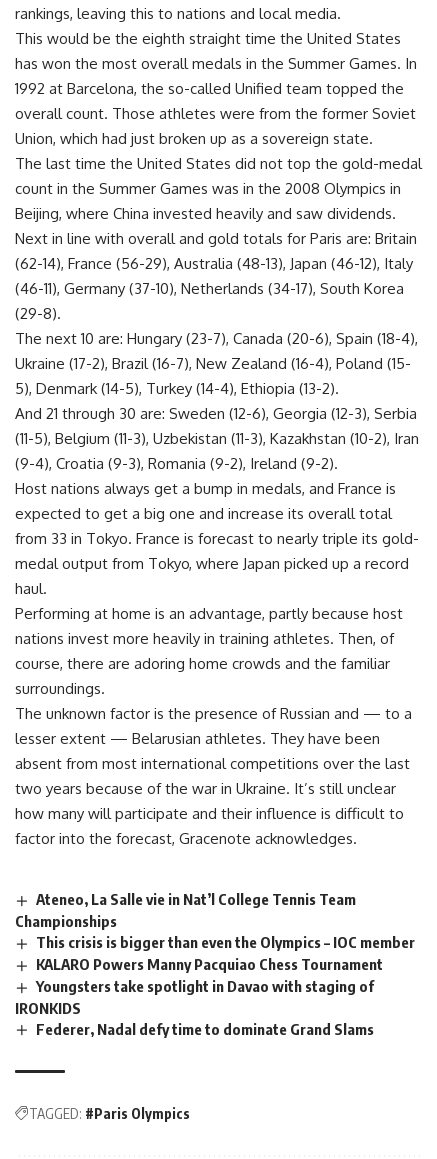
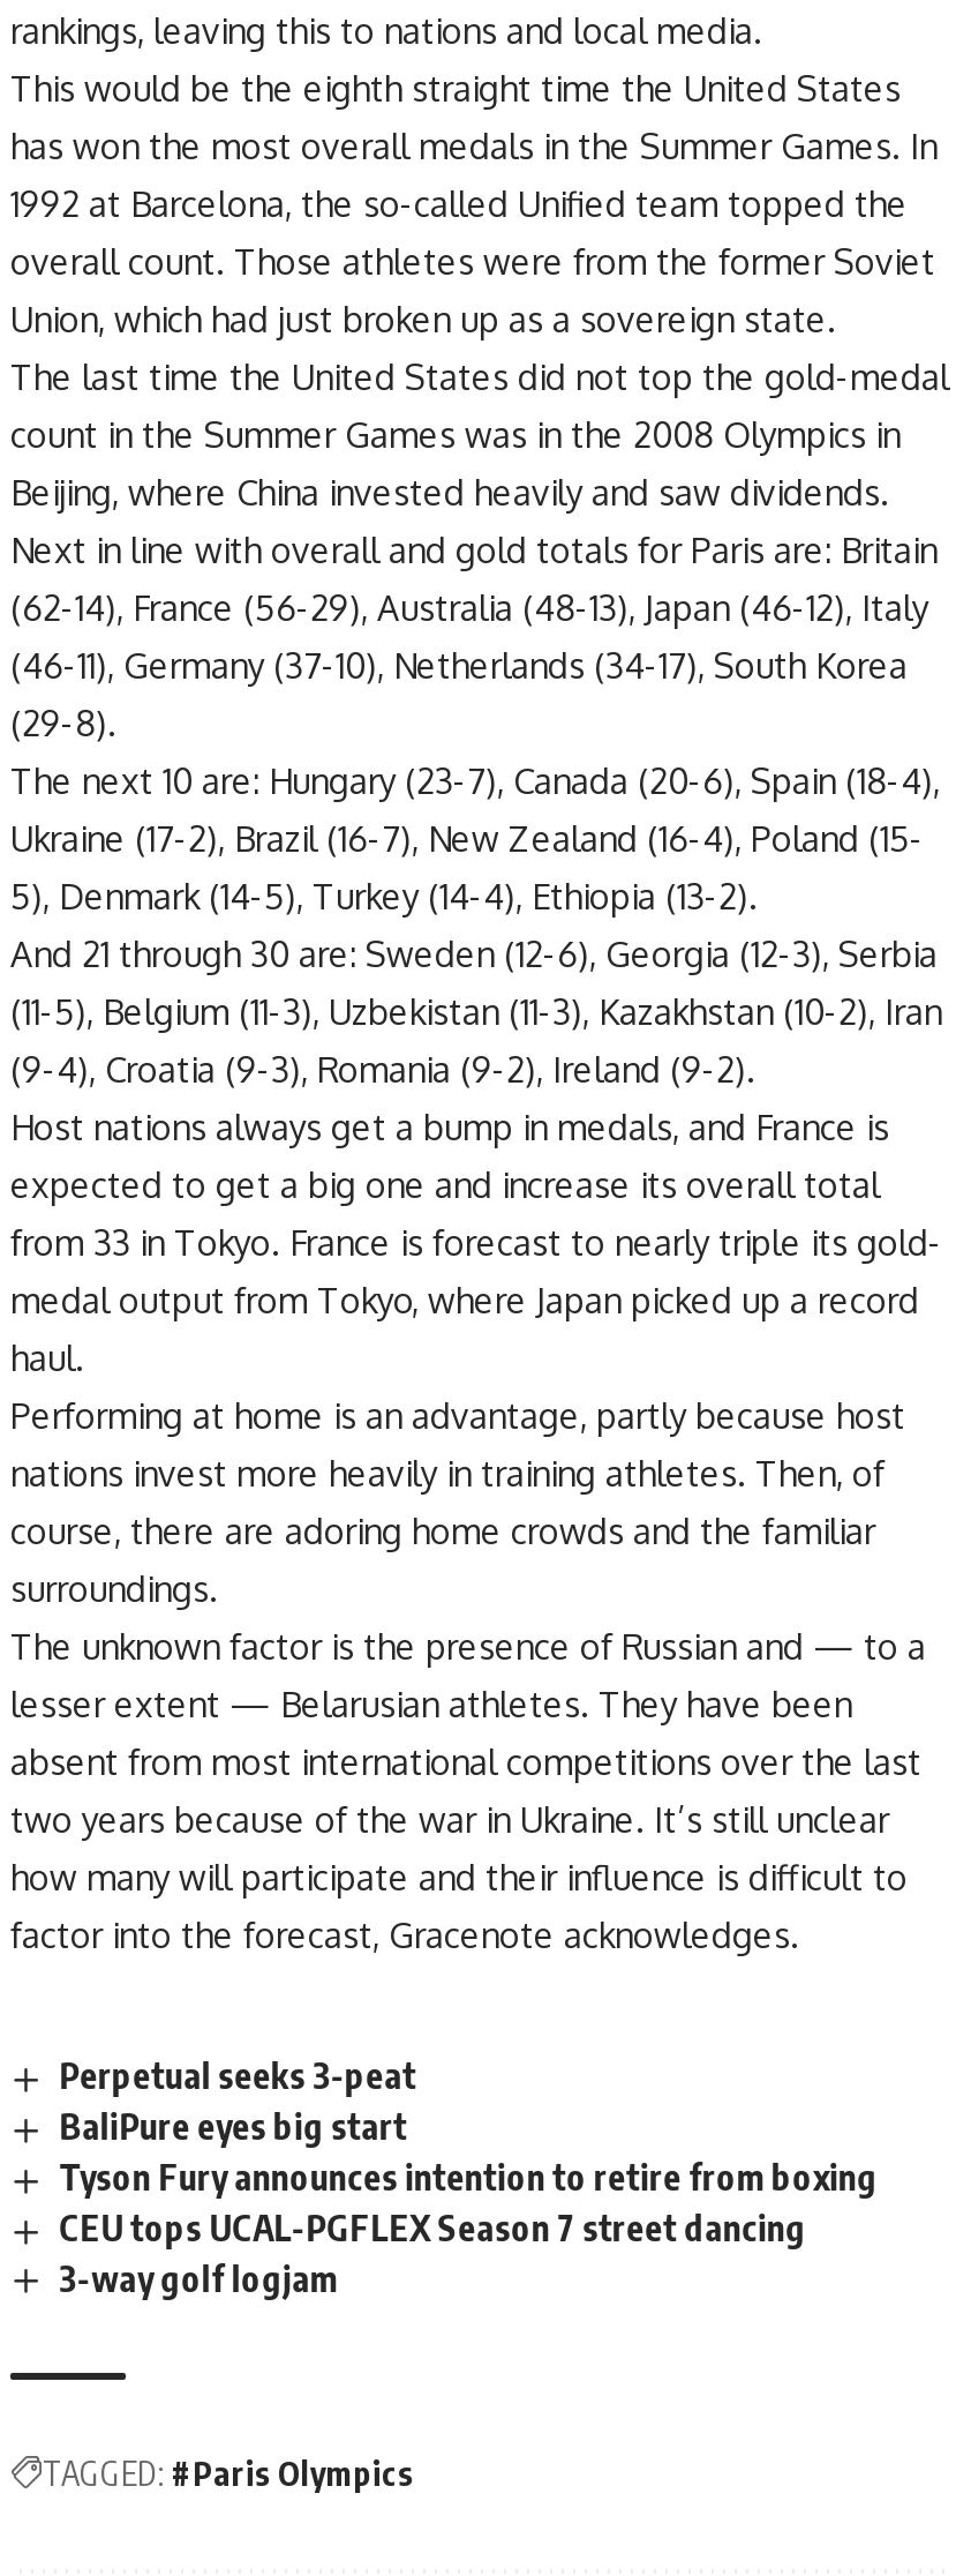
- Ateneo, La Salle vie in Nat’l College Tennis Team
- Championships
- This crisis is bigger than even the Olympics – IOC member
- KALARO Powers Manny Pacquiao Chess Tournament
- Youngsters take spotlight in Davao with staging of
- IRONKIDS
- Federer, Nadal defy time to dominate Grand Slams
+ Perpetual seeks 3-peat
+ BaliPure eyes big start
+ Tyson Fury announces intention to retire from boxing
+ CEU tops UCAL-PGFLEX Season 7 street dancing
+ 3-way golf logjam
